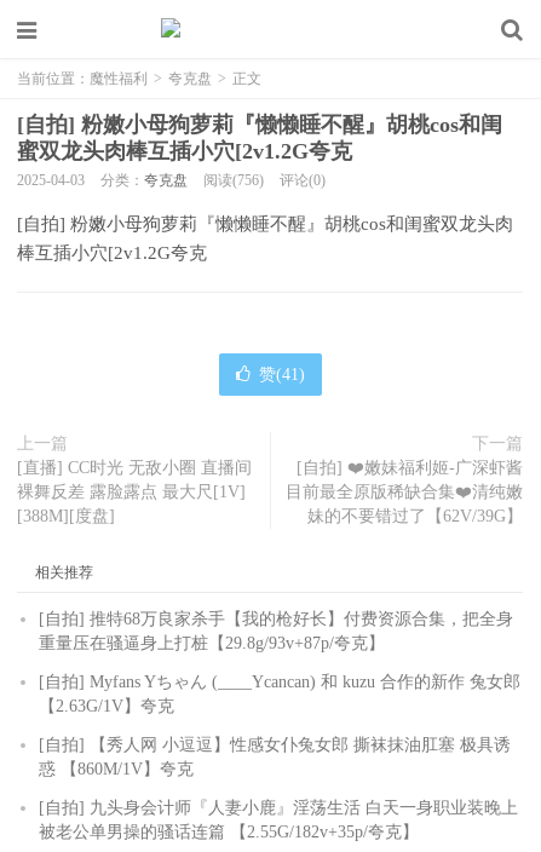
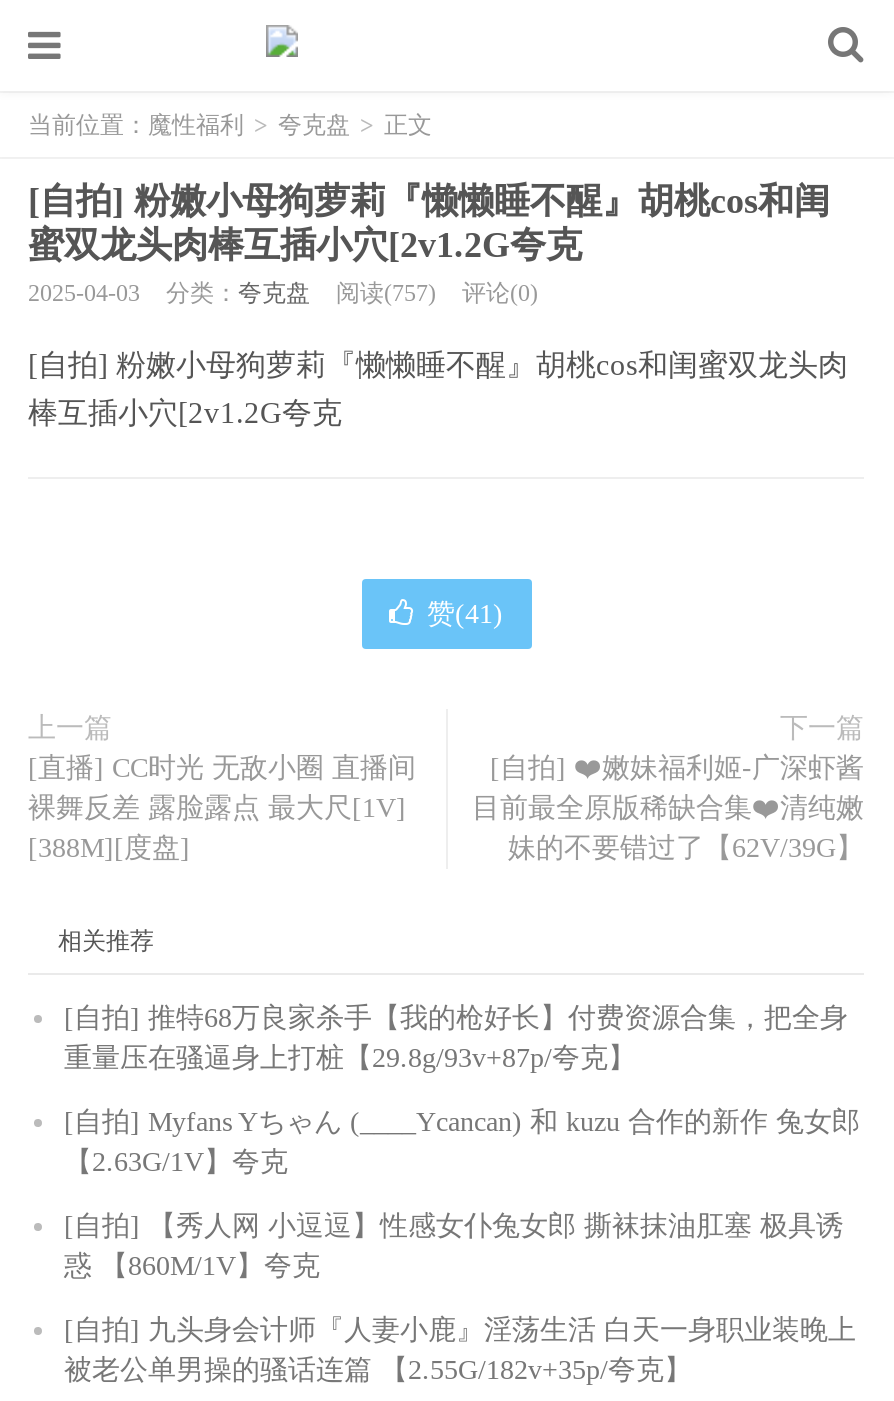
- 2025-04-03 分类：夸克盘 阅读(756) 评论(0)
+ 2025-04-03 分类：夸克盘 阅读(757) 评论(0)
